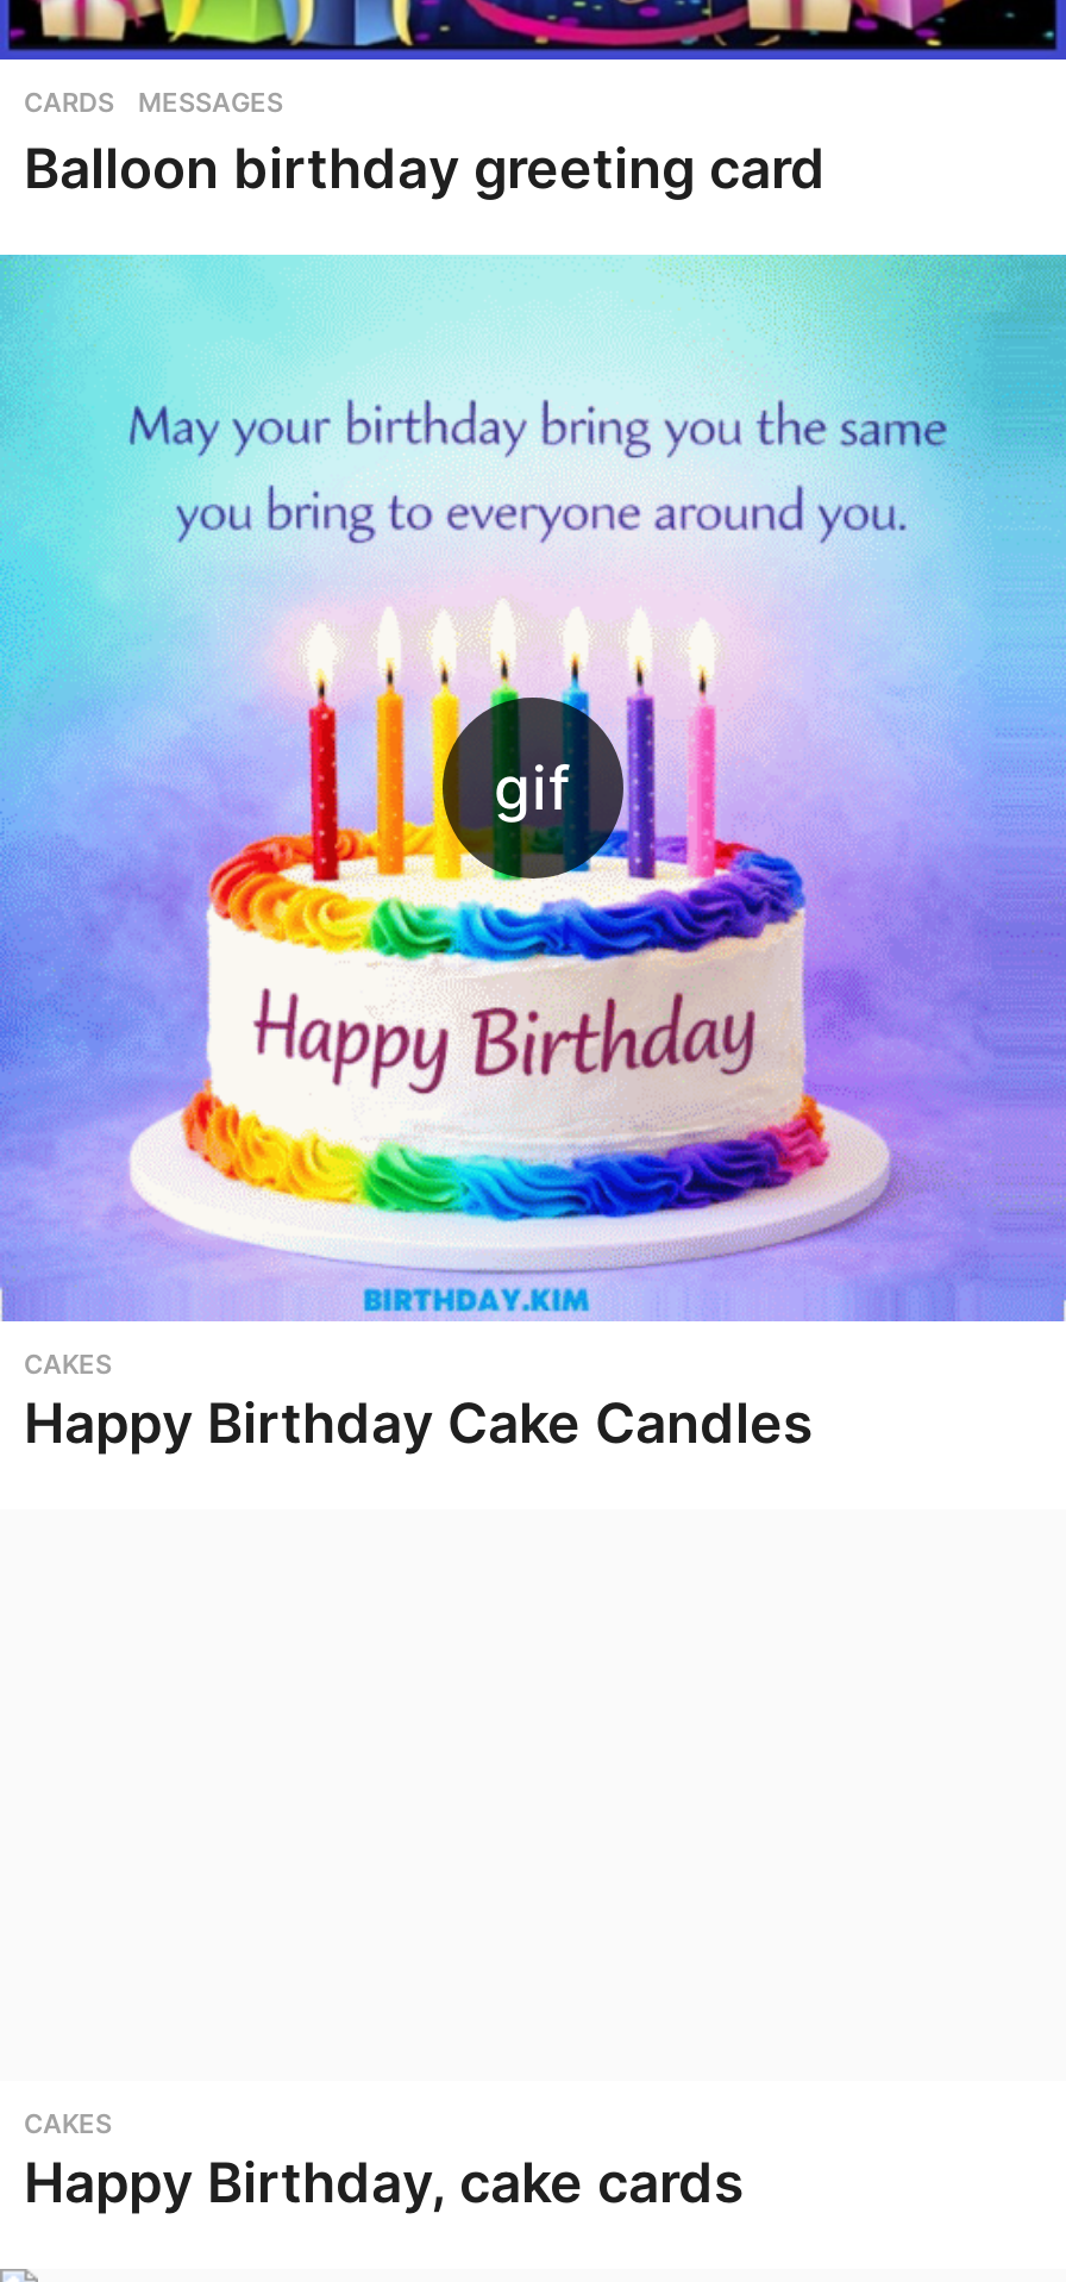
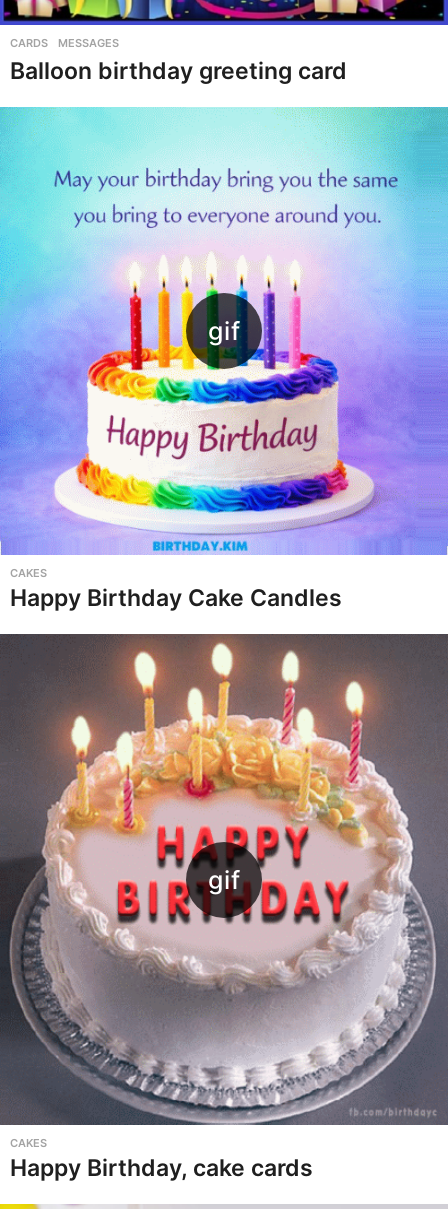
+ [image]
